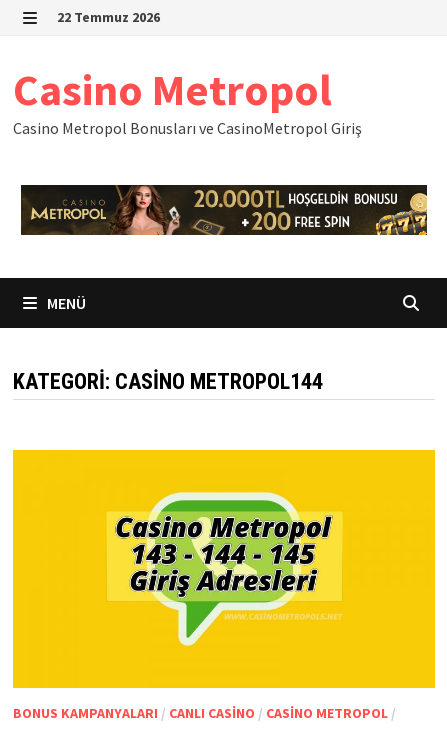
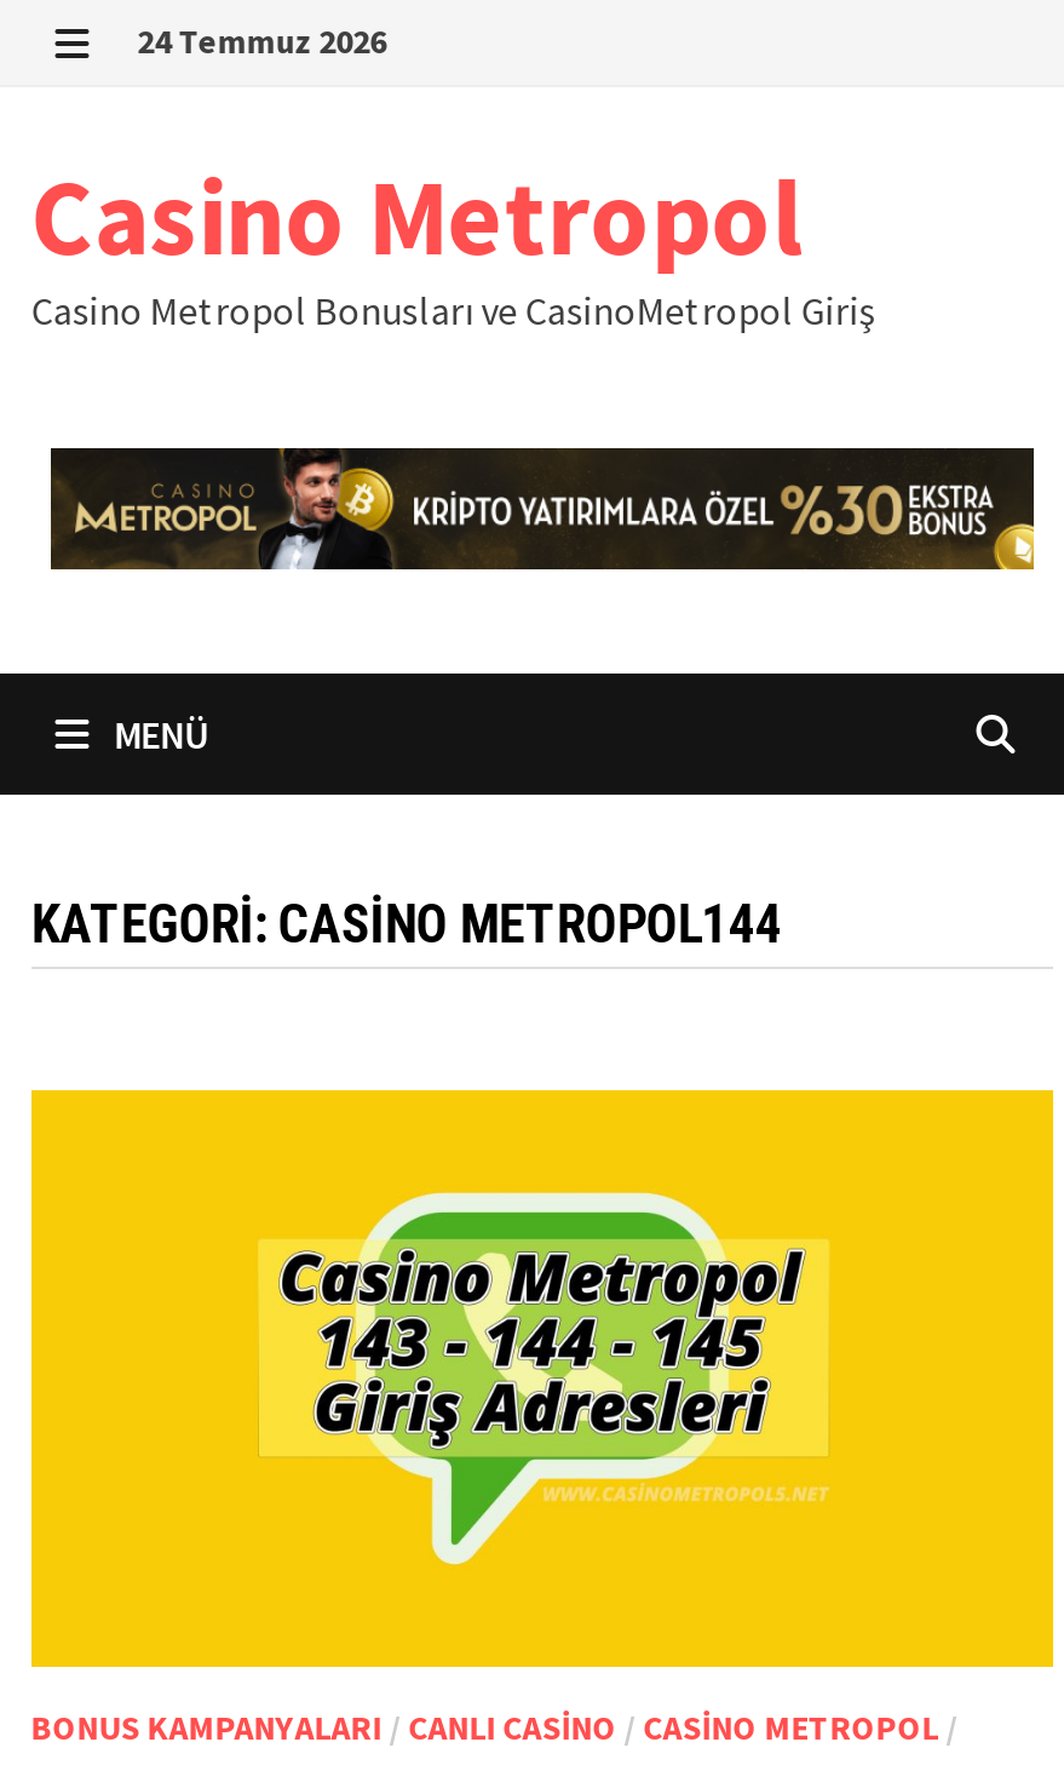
- 22 Temmuz 2026
+ 24 Temmuz 2026

- [image]
+ [image]
